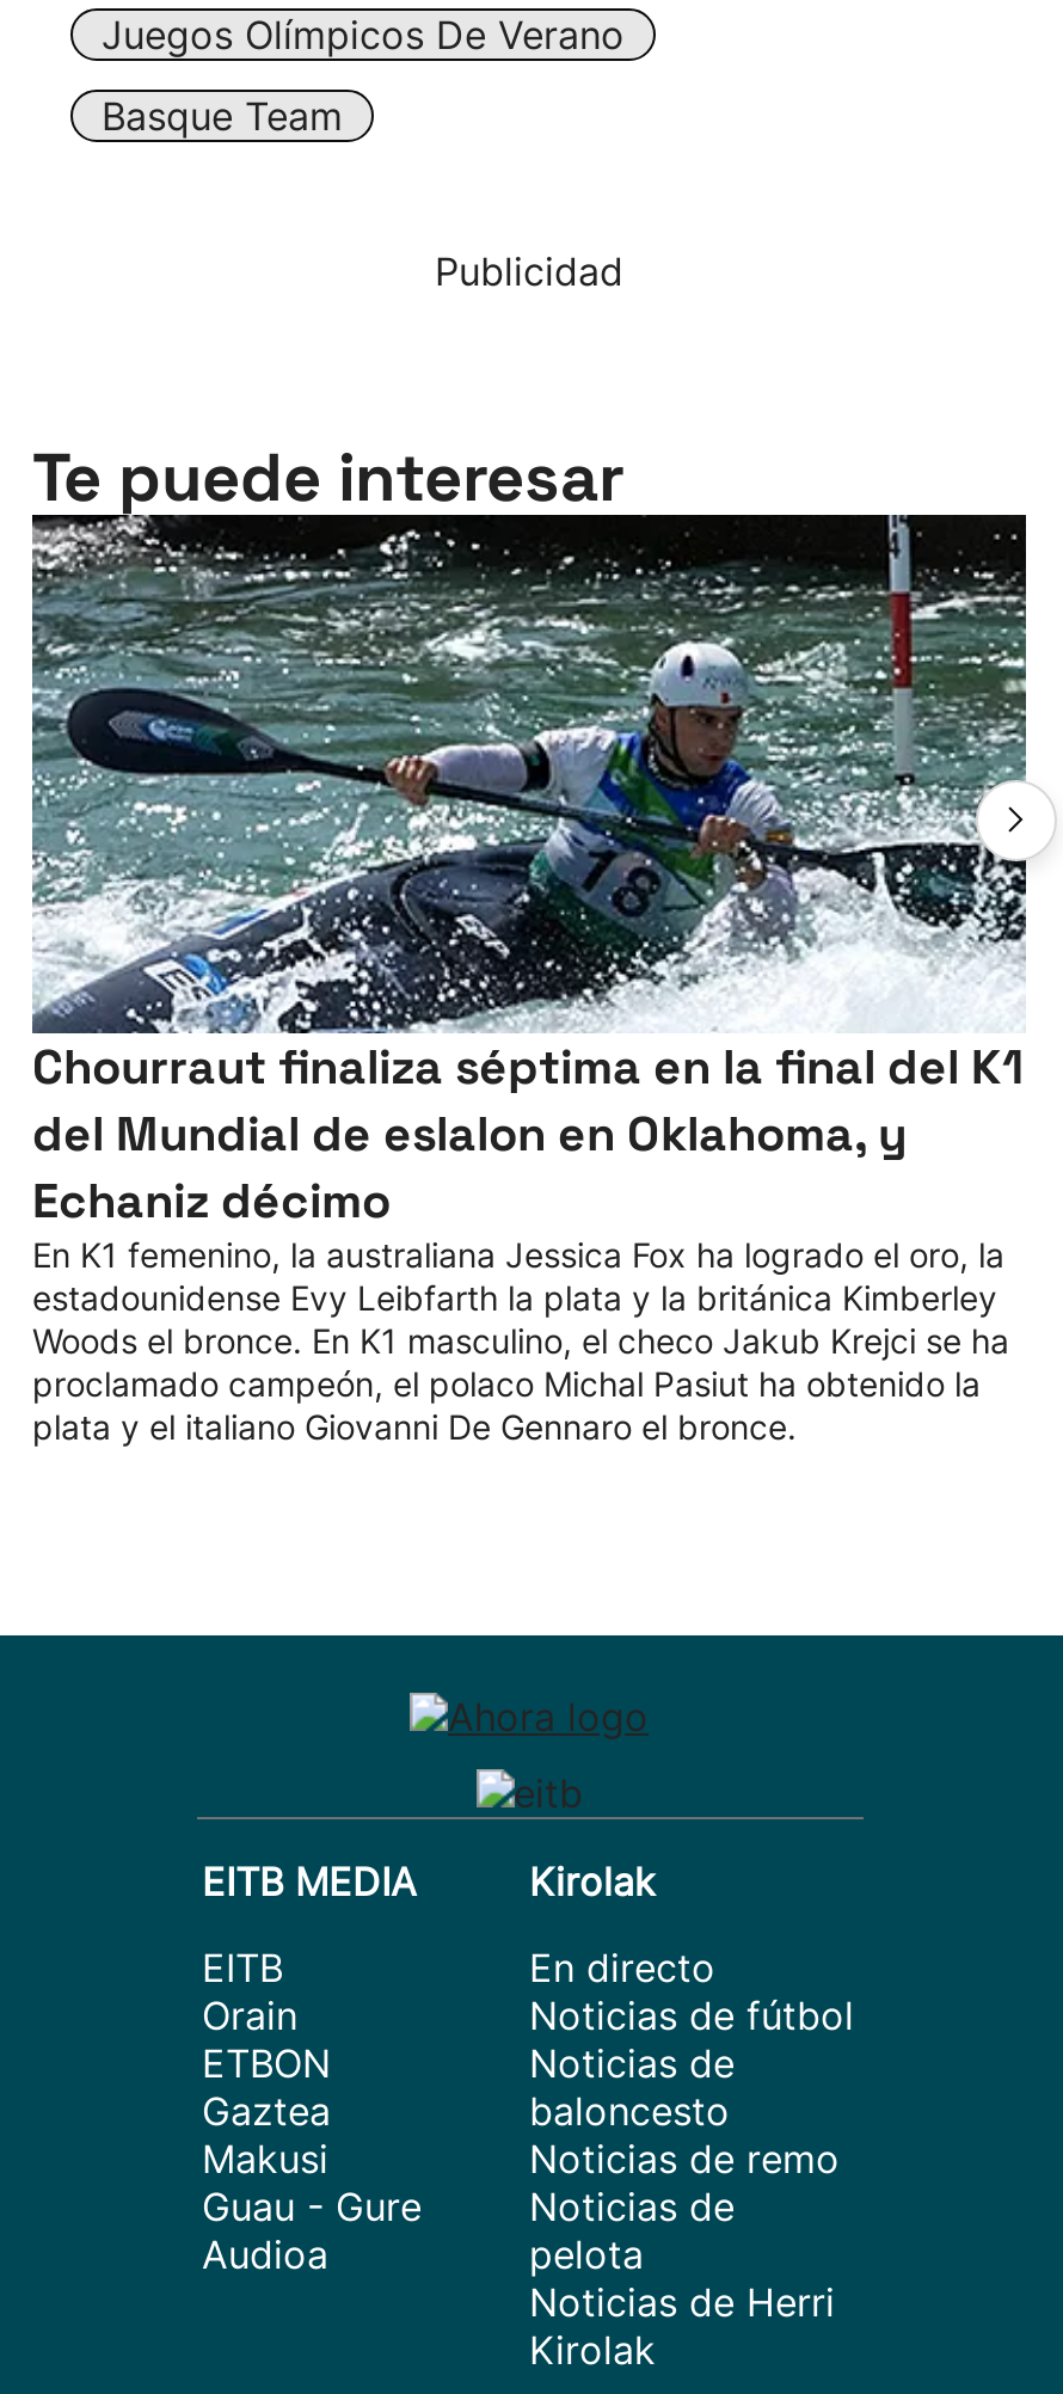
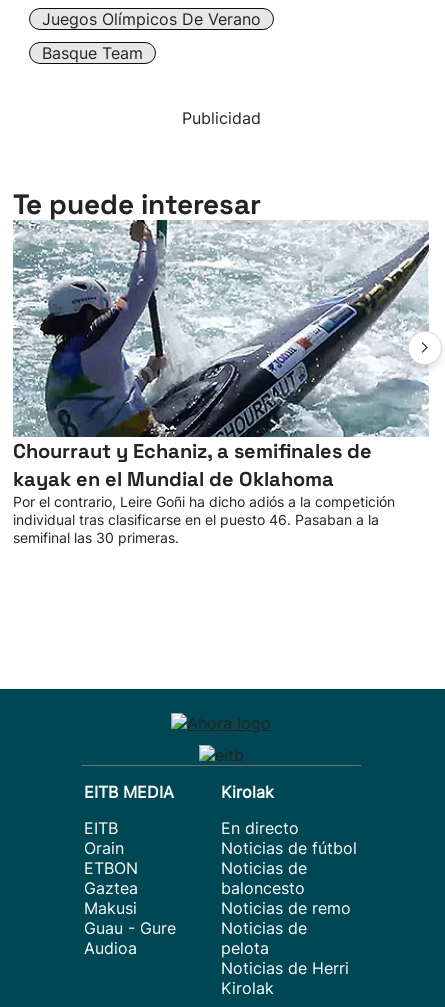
- [image]
- Chourraut finaliza séptima en la final del K1
- del Mundial de eslalon en Oklahoma, y
- Echaniz décimo
- En K1 femenino, la australiana Jessica Fox ha logrado el oro, la
- estadounidense Evy Leibfarth la plata y la británica Kimberley
- Woods el bronce. En K1 masculino, el checo Jakub Krejci se ha
- proclamado campeón, el polaco Michal Pasiut ha obtenido la
- plata y el italiano Giovanni De Gennaro el bronce.
+ [image]
+ Chourraut y Echaniz, a semifinales de
+ kayak en el Mundial de Oklahoma
+ Por el contrario, Leire Goñi ha dicho adiós a la competición
+ individual tras clasificarse en el puesto 46. Pasaban a la
+ semifinal las 30 primeras.
